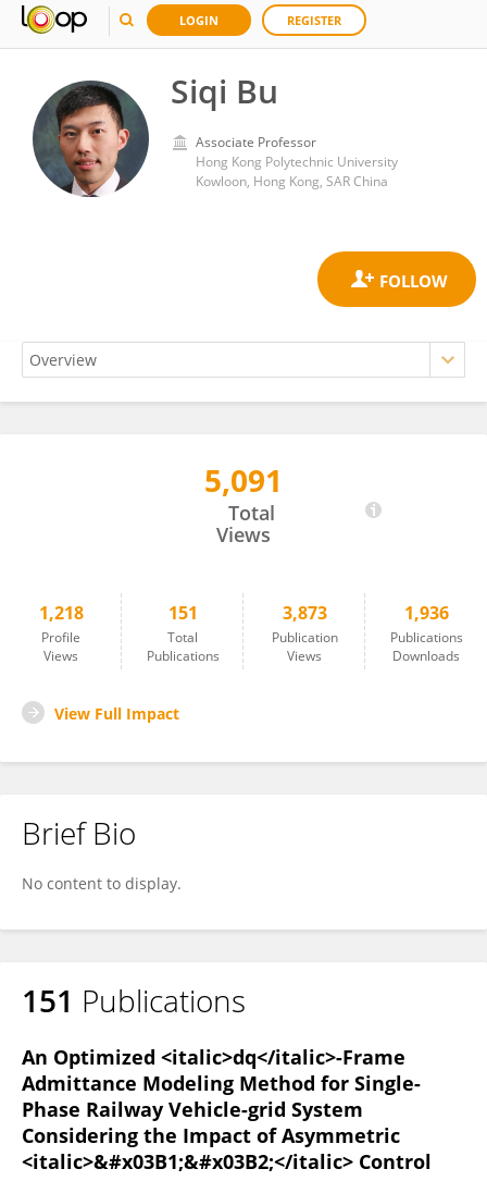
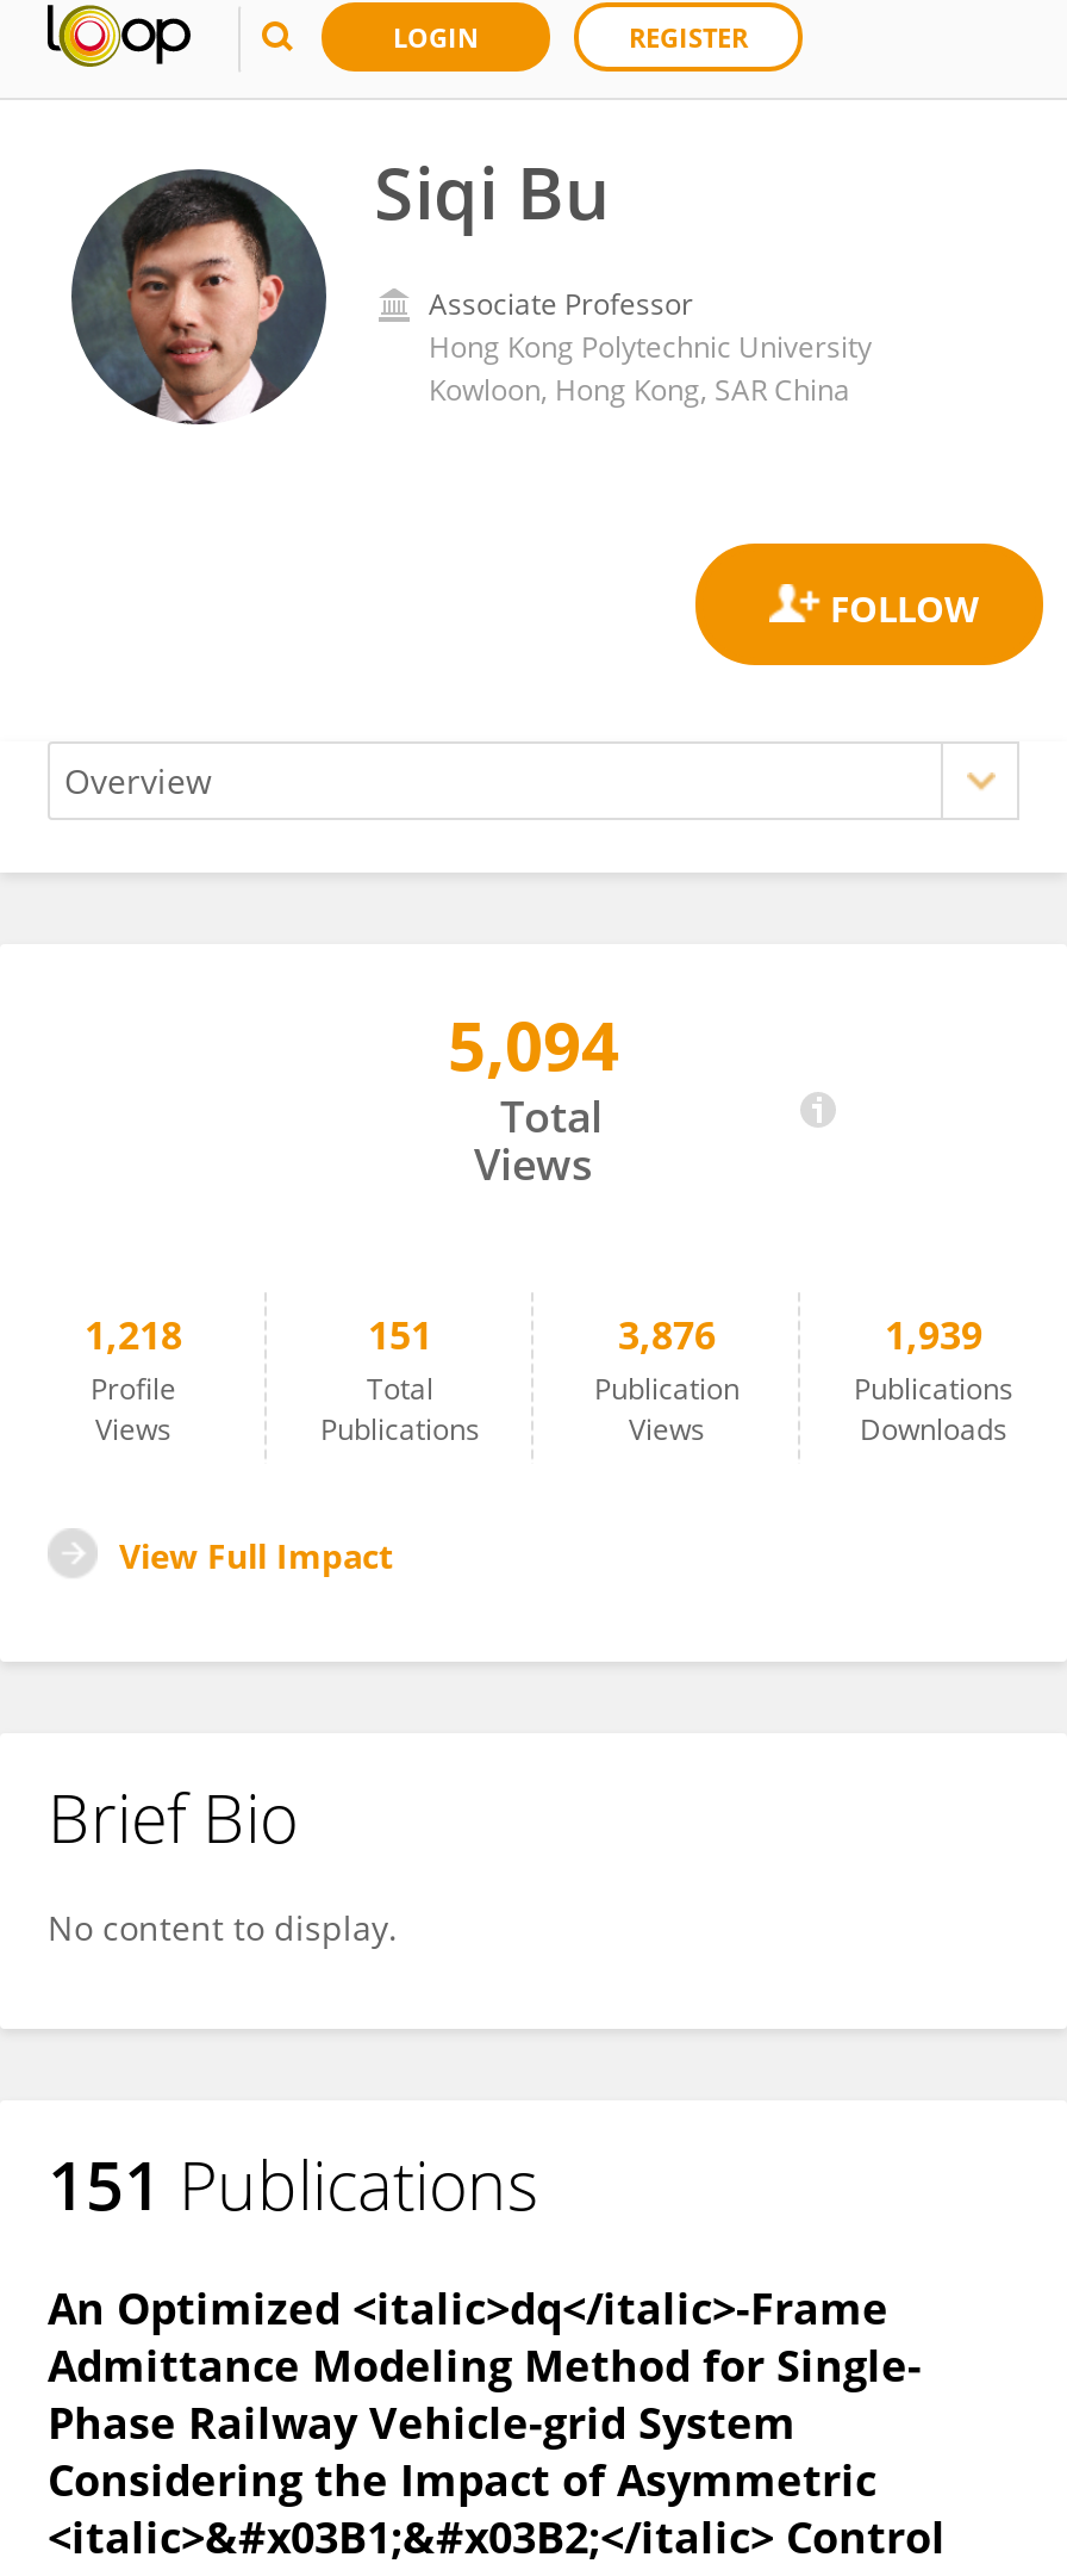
- 5,091
+ 5,094

- 3,873
+ 3,876

- 1,936
+ 1,939
